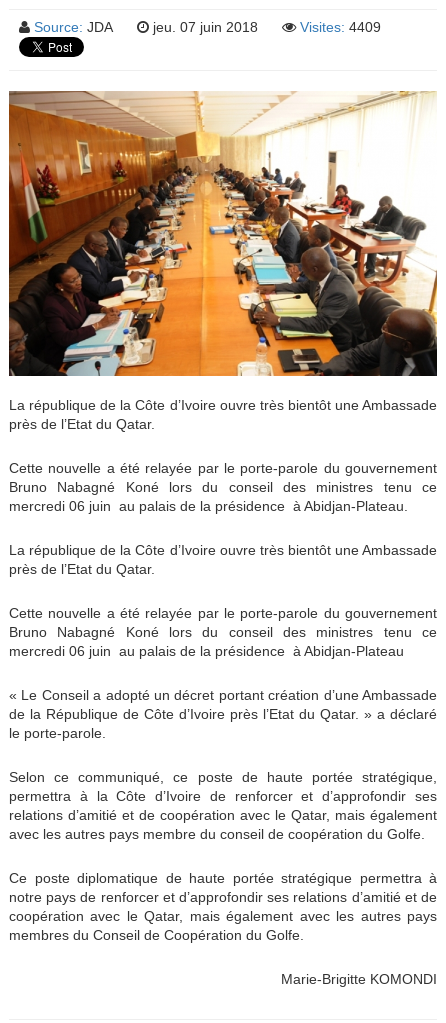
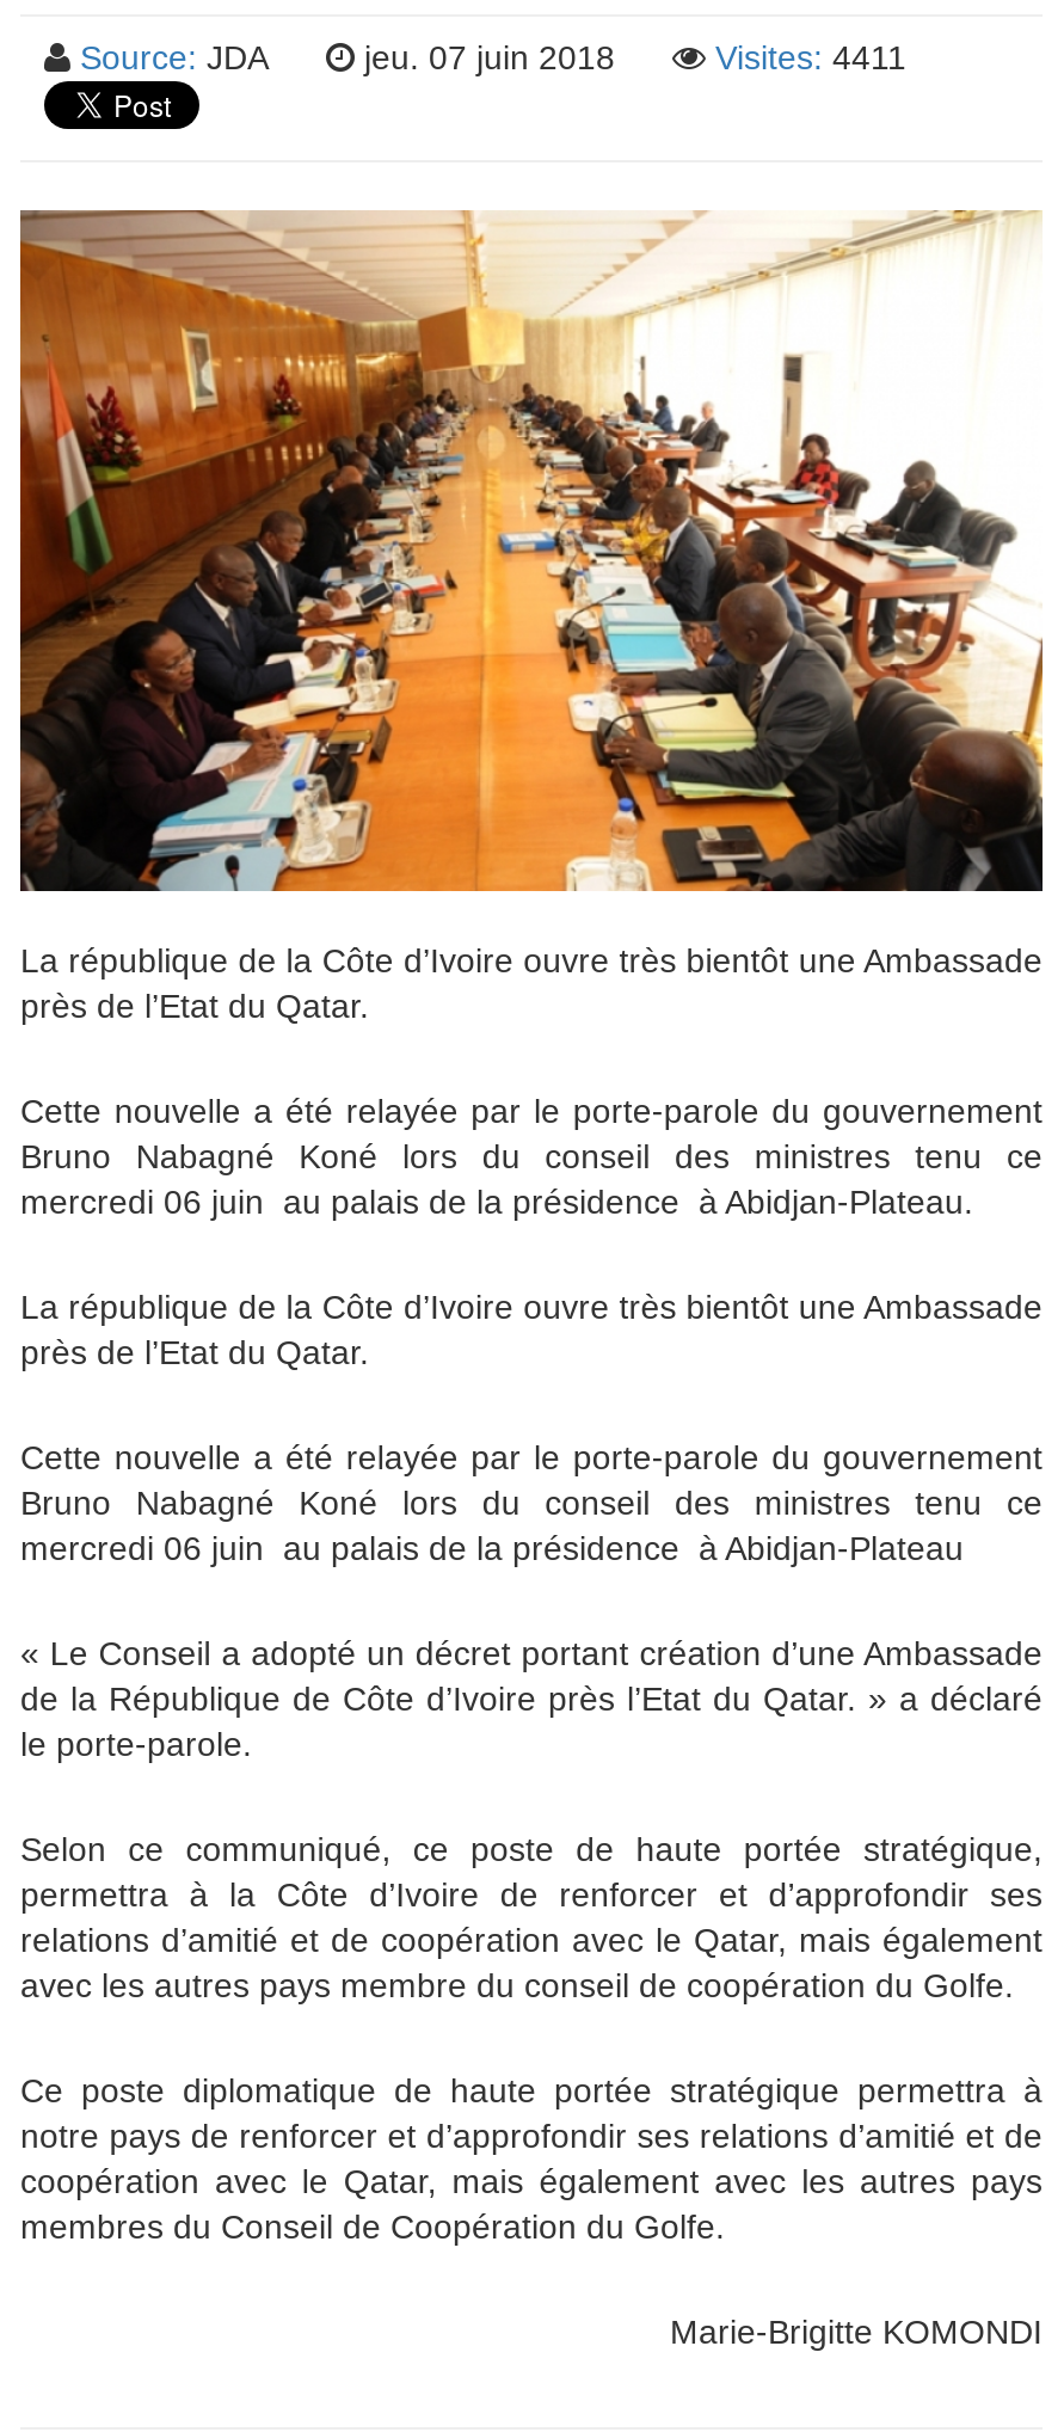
- Visites: 4409
+ Visites: 4411
